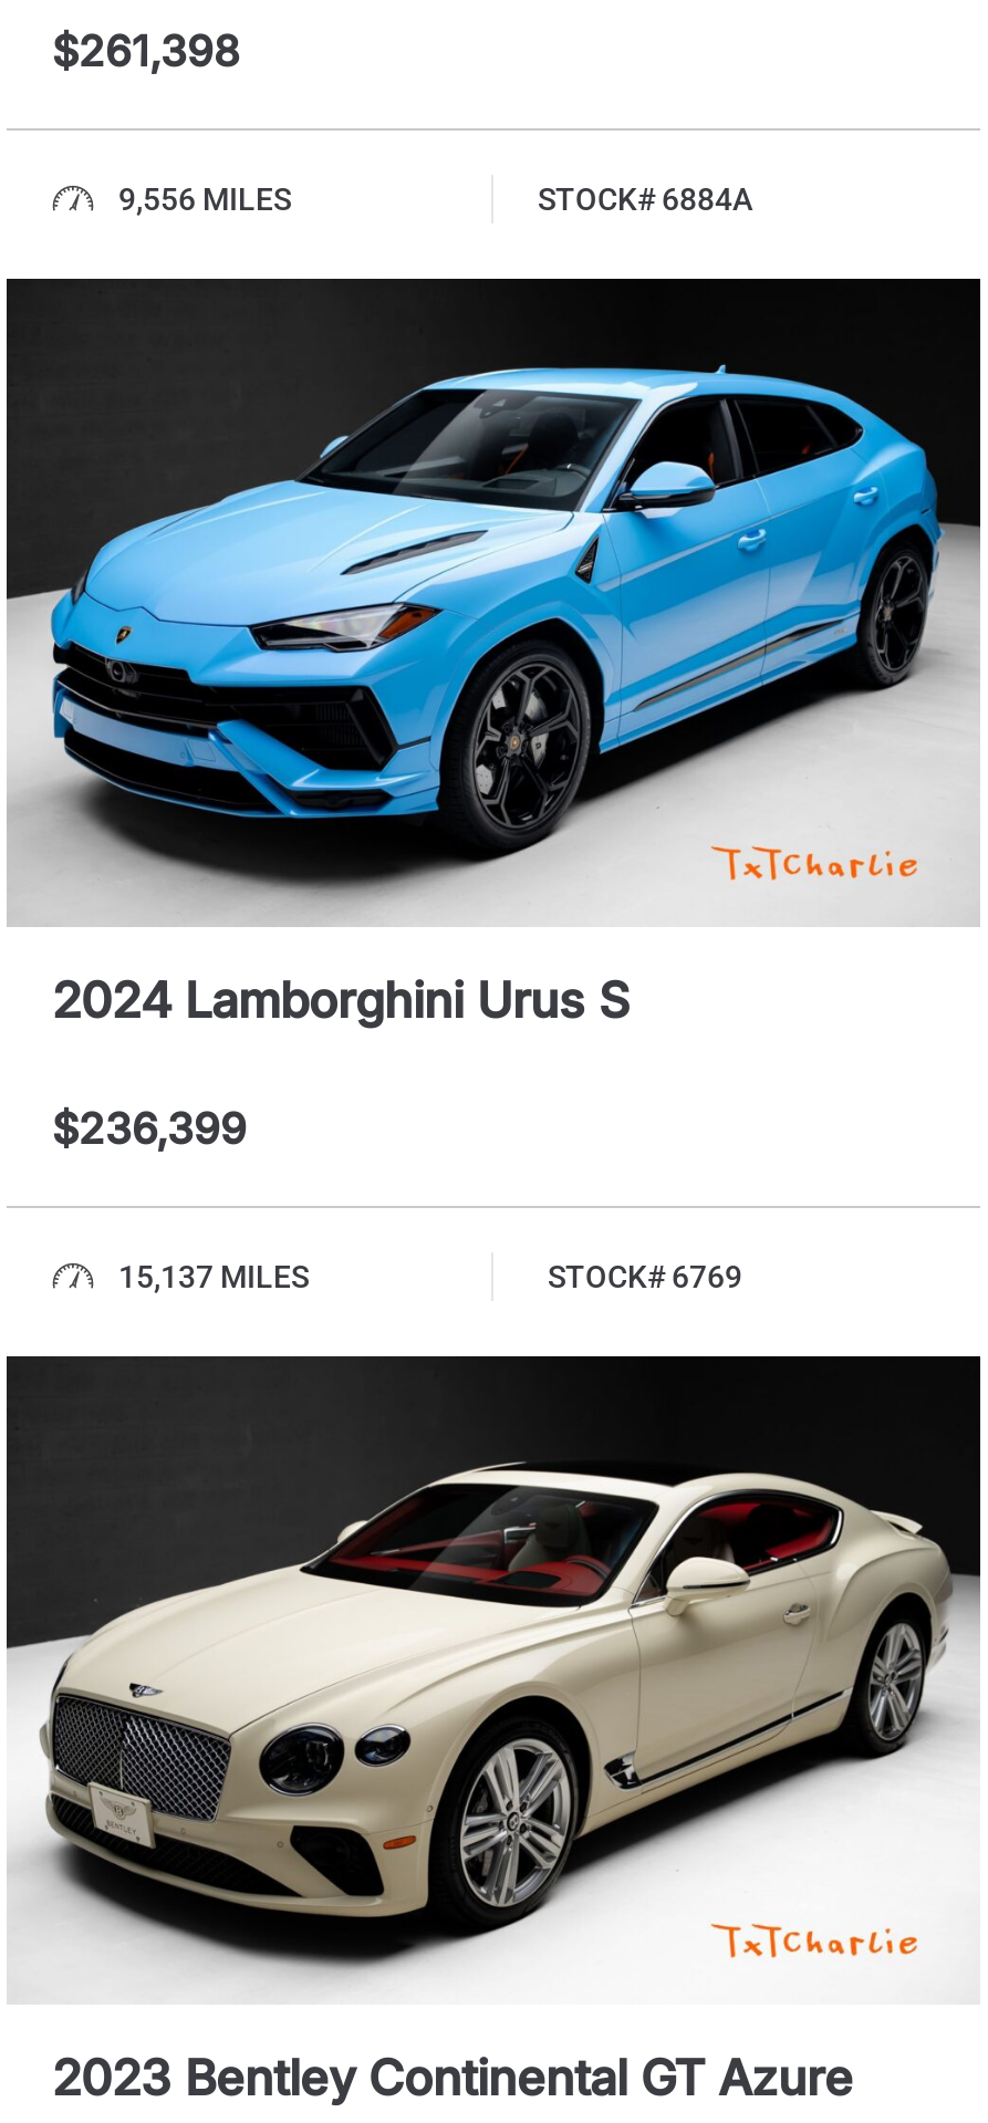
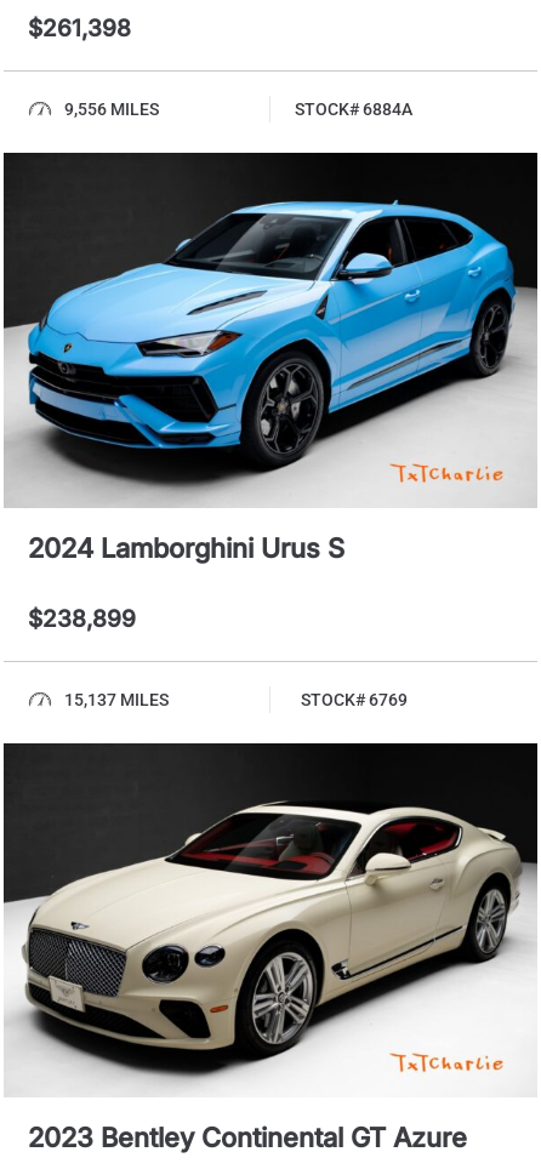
- $236,399
+ $238,899
